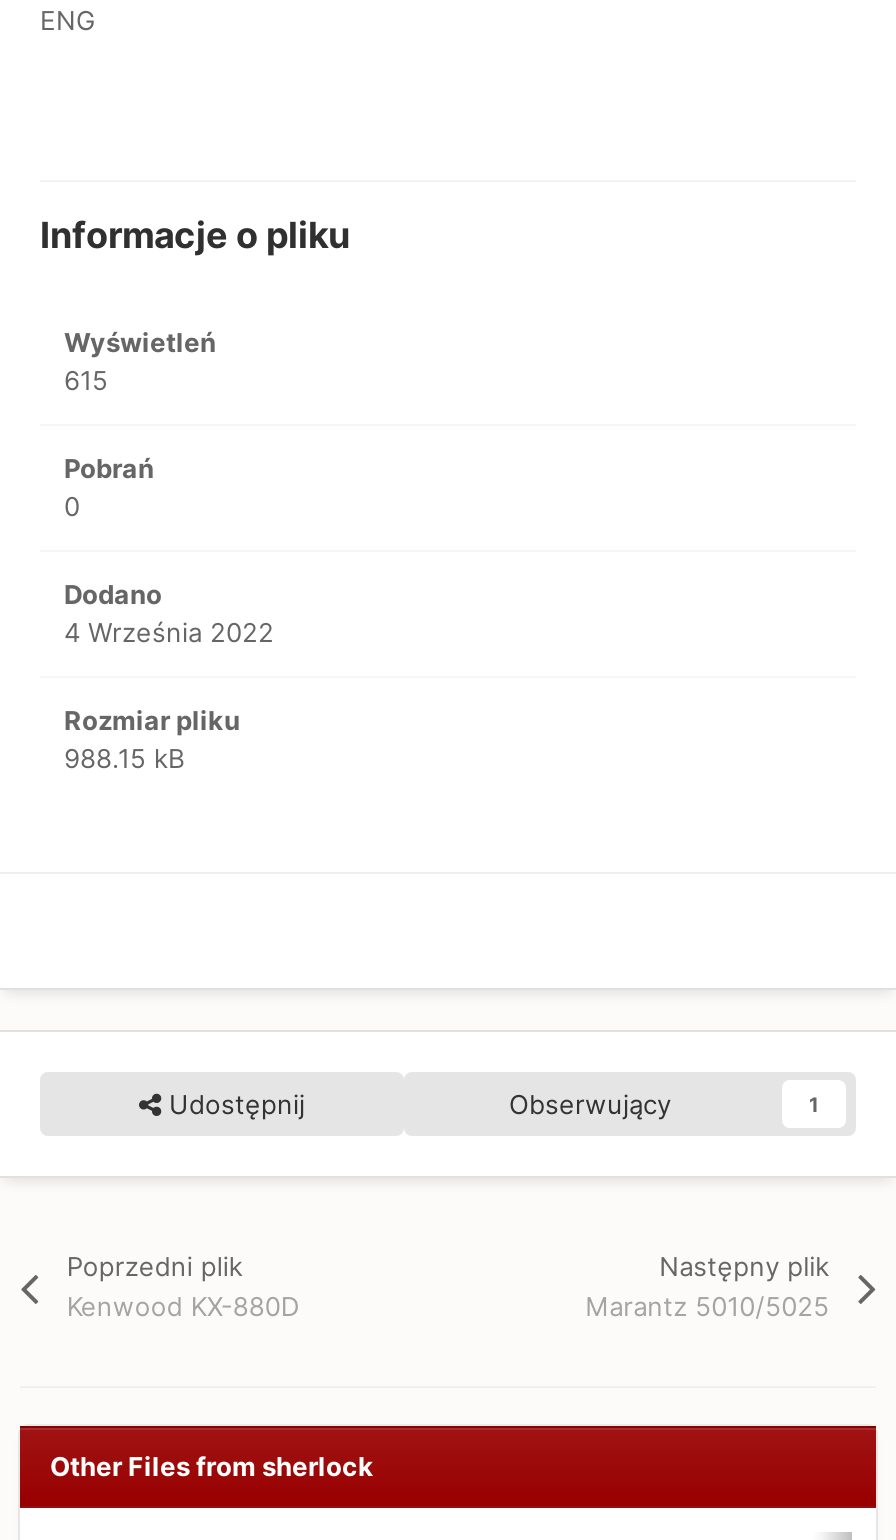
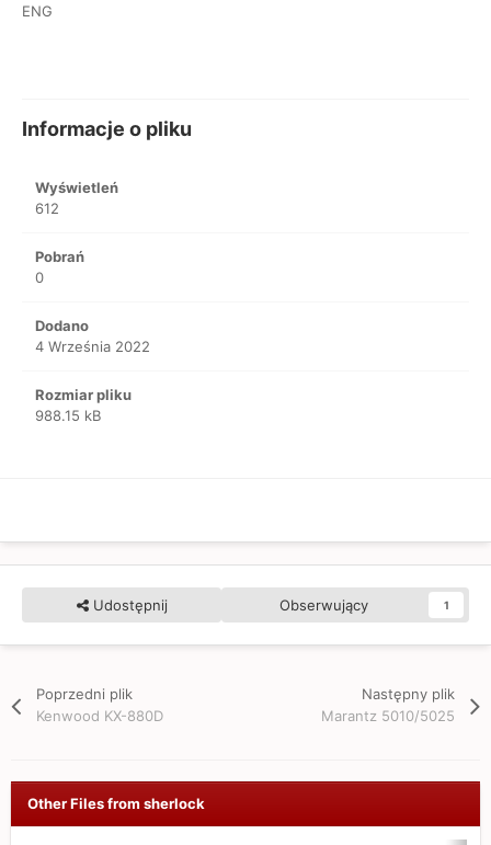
- 615
+ 612
